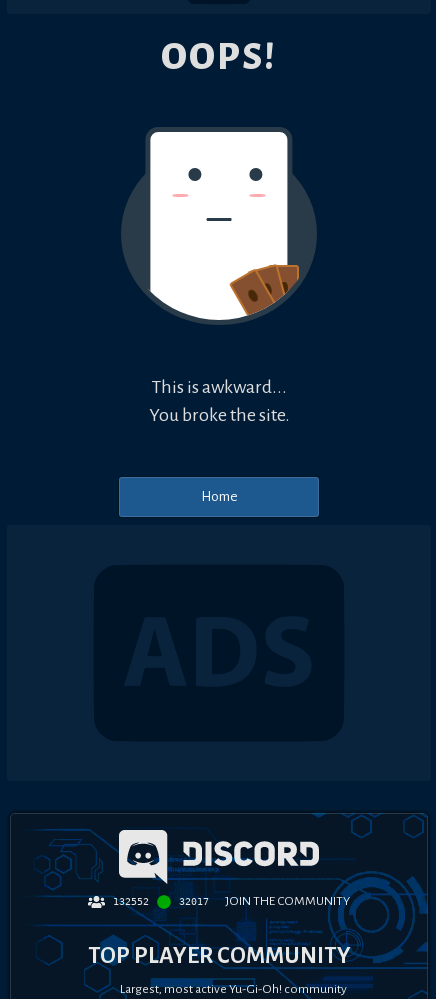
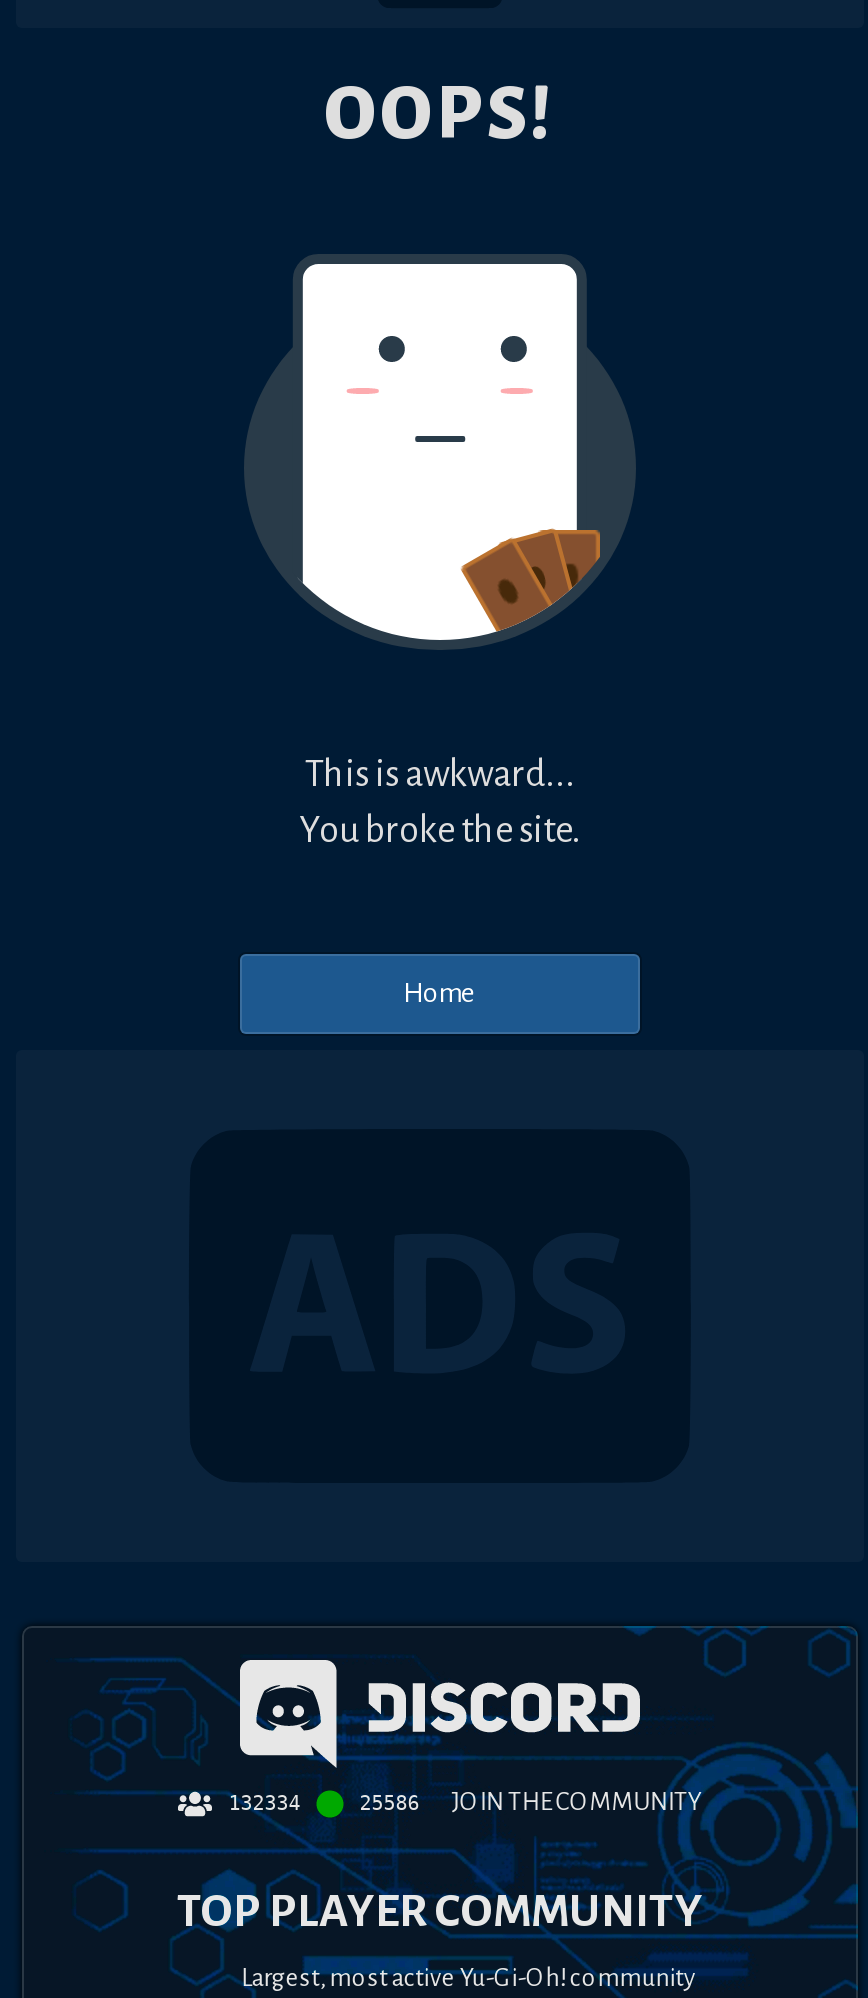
- 132552
+ 132334

- 32017 JOIN THE COMMUNITY
+ 25586 JOIN THE COMMUNITY
